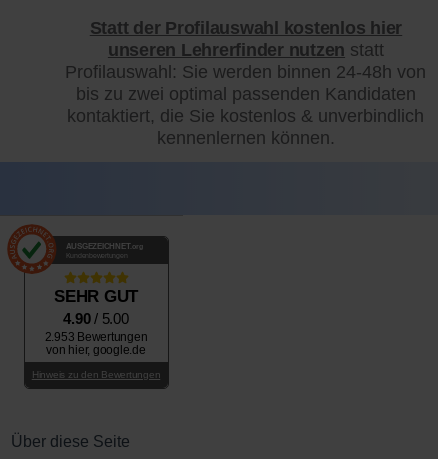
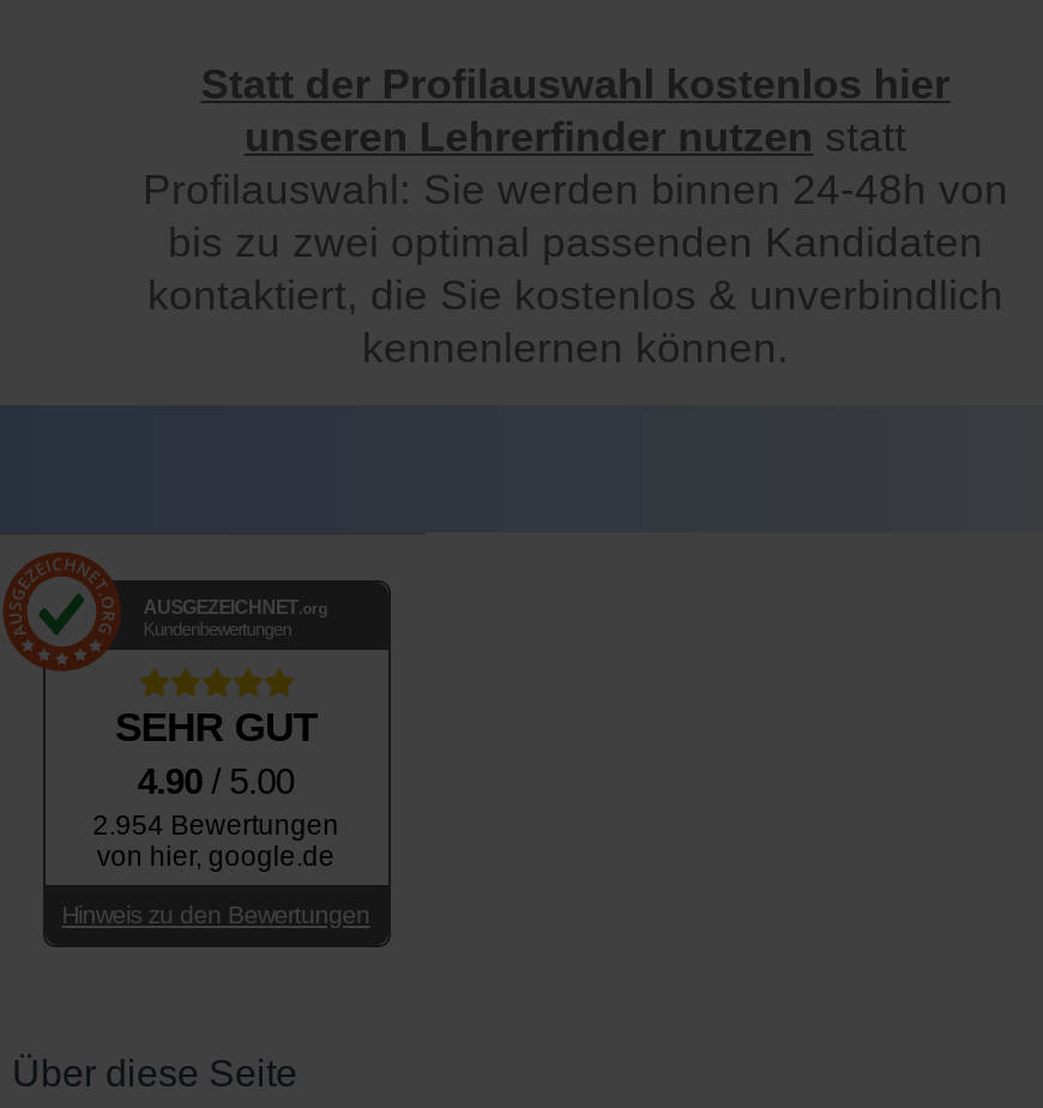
- 2.953 Bewertungen
+ 2.954 Bewertungen
